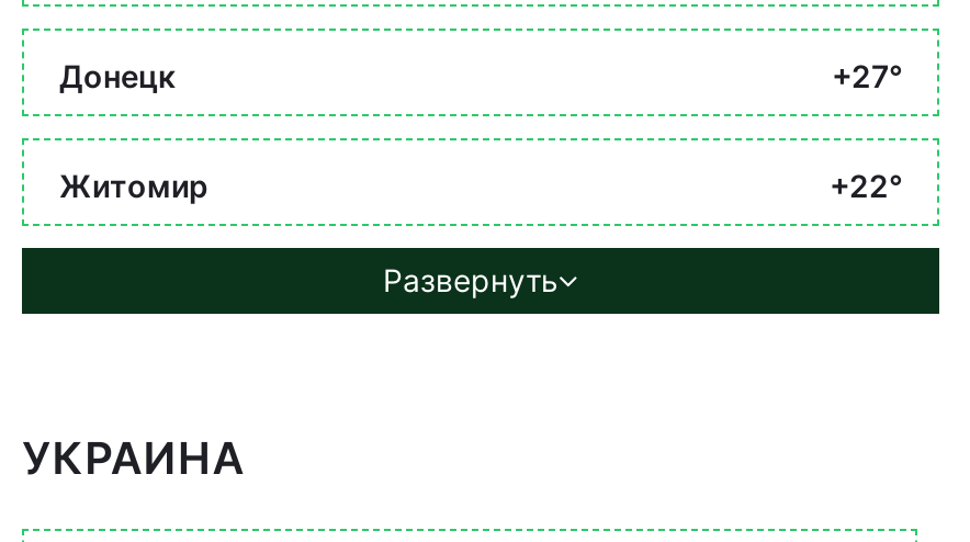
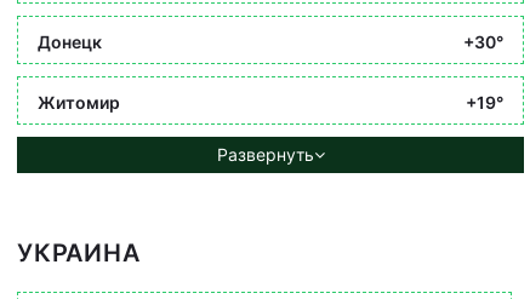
- +27°
+ +30°

- +22°
+ +19°
